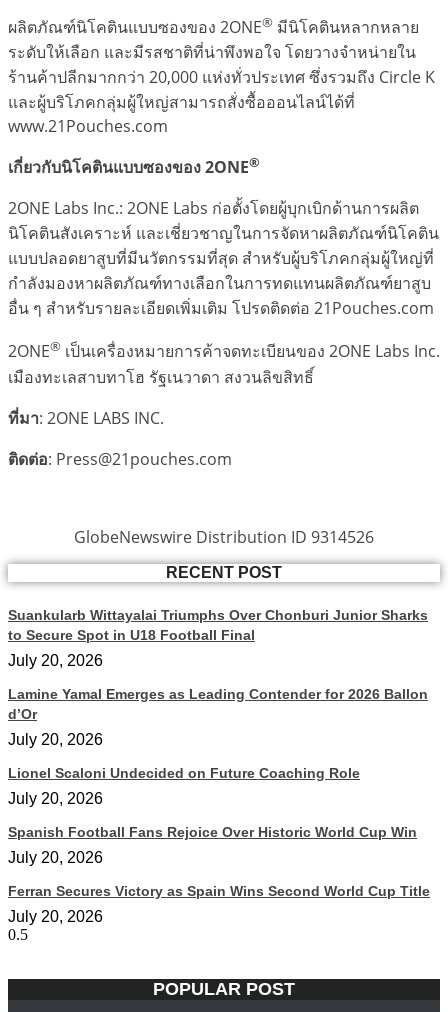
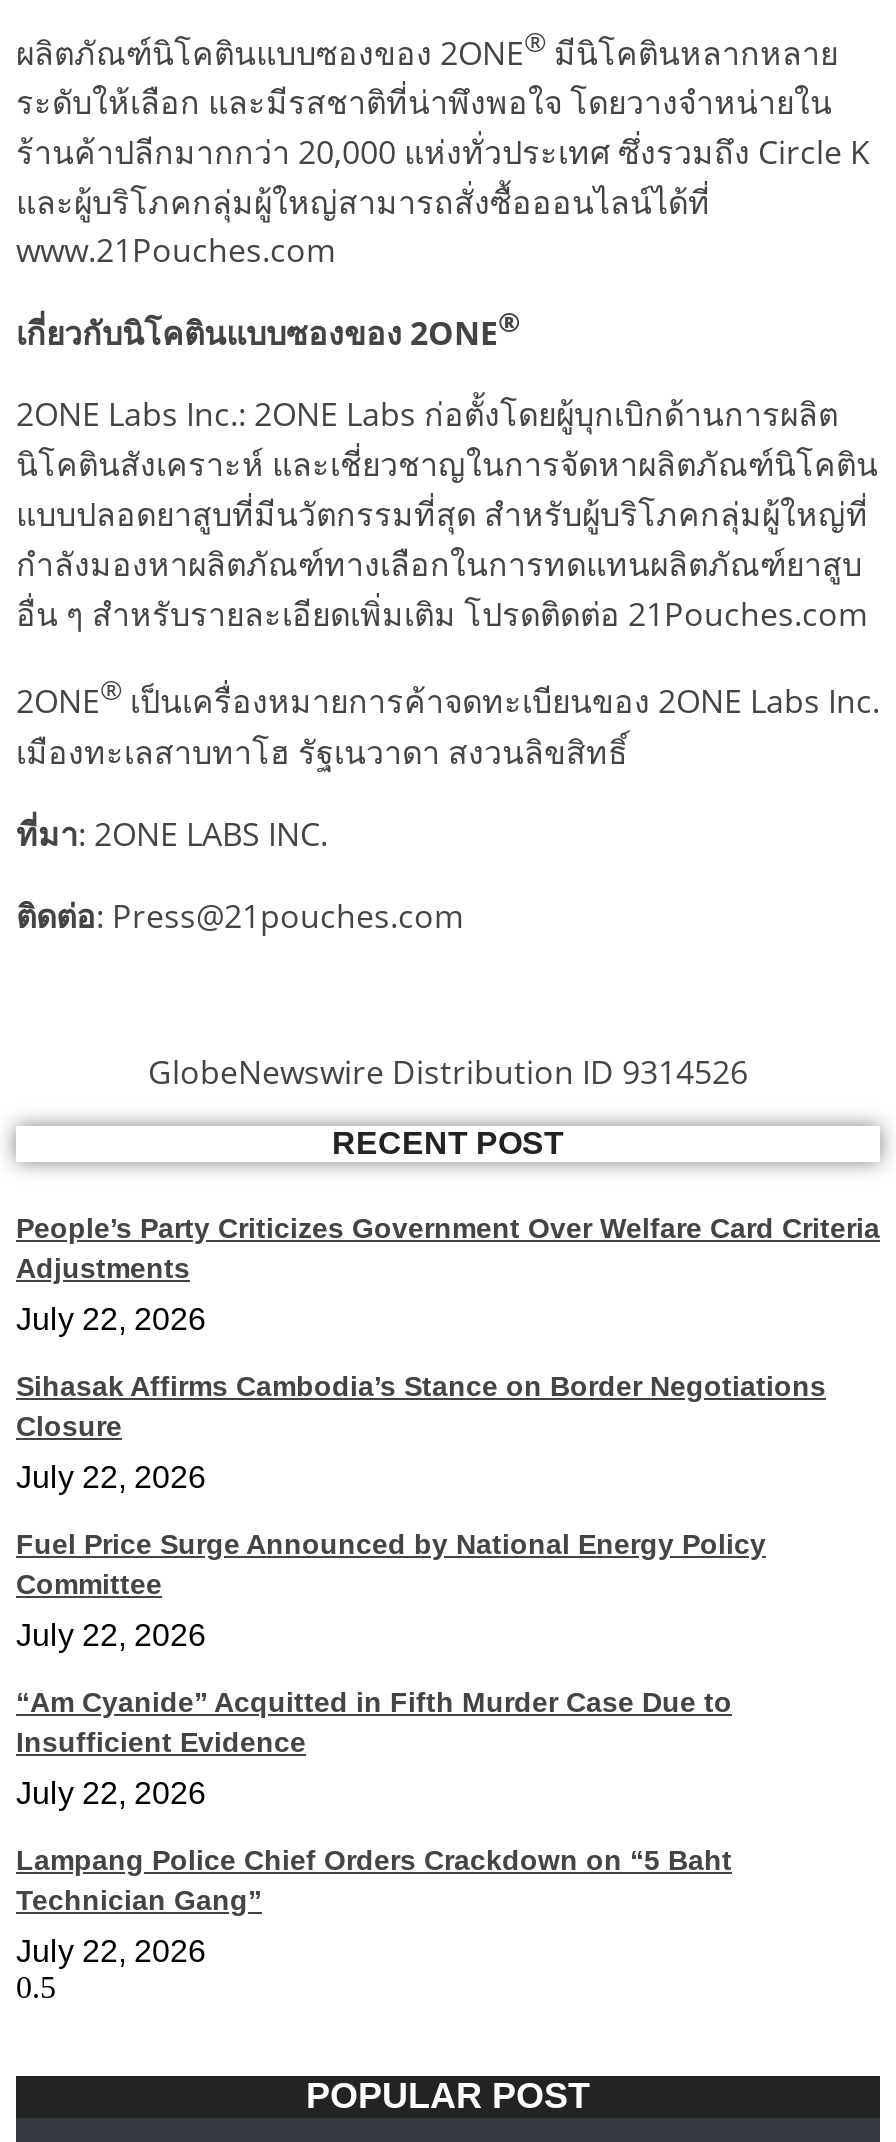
- Suankularb Wittayalai Triumphs Over Chonburi Junior Sharks
- to Secure Spot in U18 Football Final
+ People’s Party Criticizes Government Over Welfare Card Criteria
+ Adjustments

- July 20, 2026
+ July 22, 2026

- Lamine Yamal Emerges as Leading Contender for 2026 Ballon
- d’Or
+ Sihasak Affirms Cambodia’s Stance on Border Negotiations
+ Closure

- July 20, 2026
+ July 22, 2026

- Lionel Scaloni Undecided on Future Coaching Role
+ Fuel Price Surge Announced by National Energy Policy
+ Committee

- July 20, 2026
+ July 22, 2026

- Spanish Football Fans Rejoice Over Historic World Cup Win
+ “Am Cyanide” Acquitted in Fifth Murder Case Due to
+ Insufficient Evidence

- July 20, 2026
+ July 22, 2026

- Ferran Secures Victory as Spain Wins Second World Cup Title
+ Lampang Police Chief Orders Crackdown on “5 Baht
+ Technician Gang”

- July 20, 2026
+ July 22, 2026
